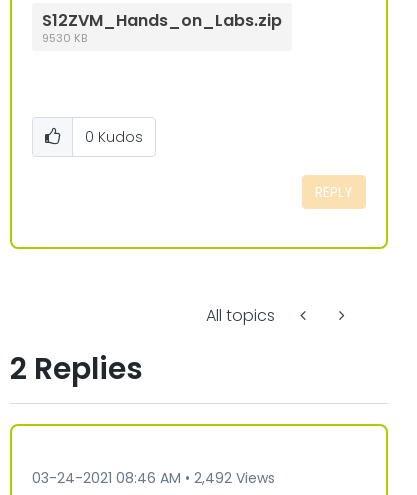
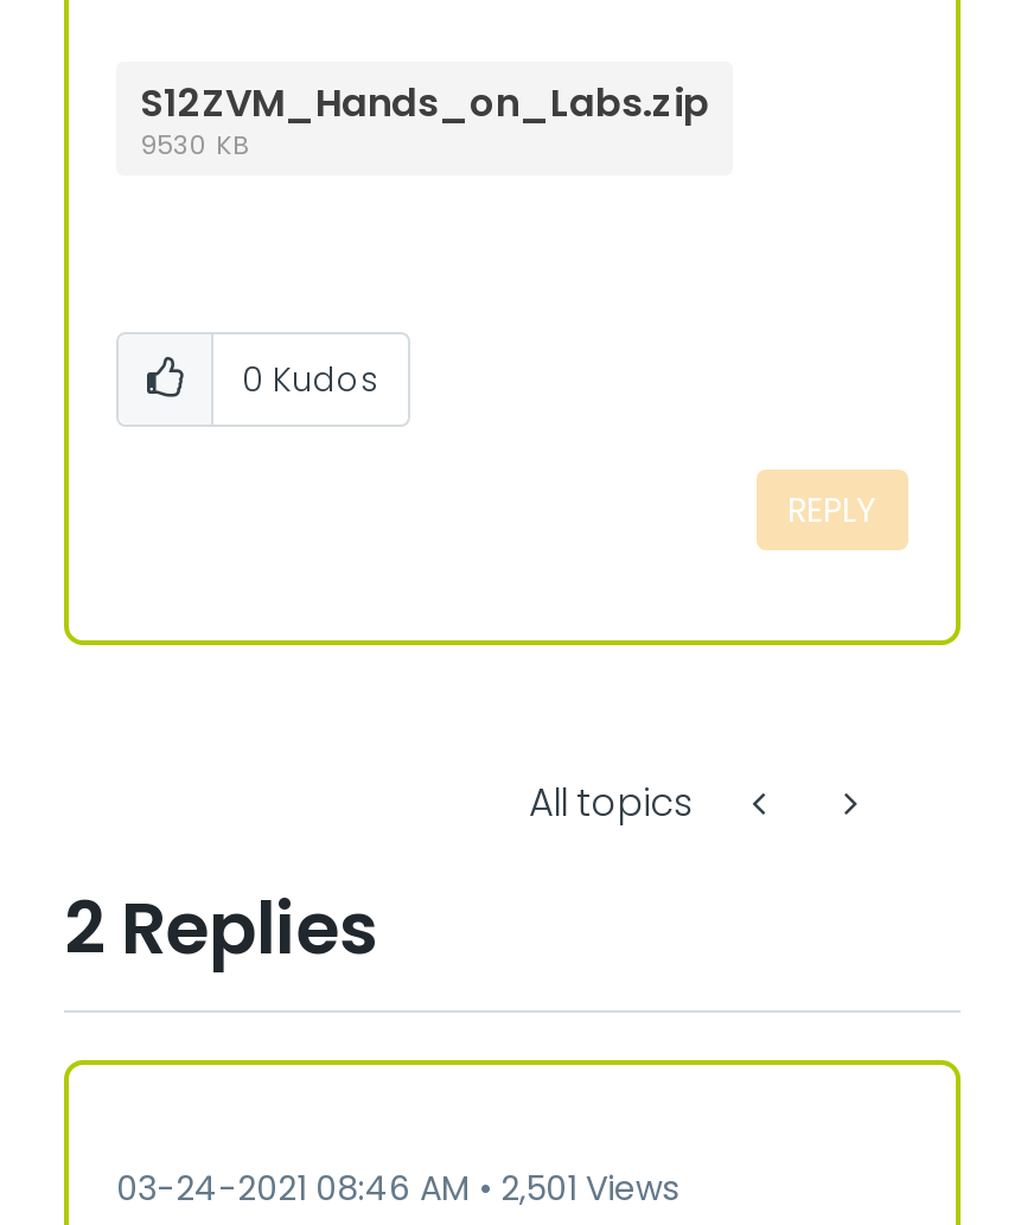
- 03-24-2021 08:46 AM 2,492 Views
+ 03-24-2021 08:46 AM 2,501 Views
